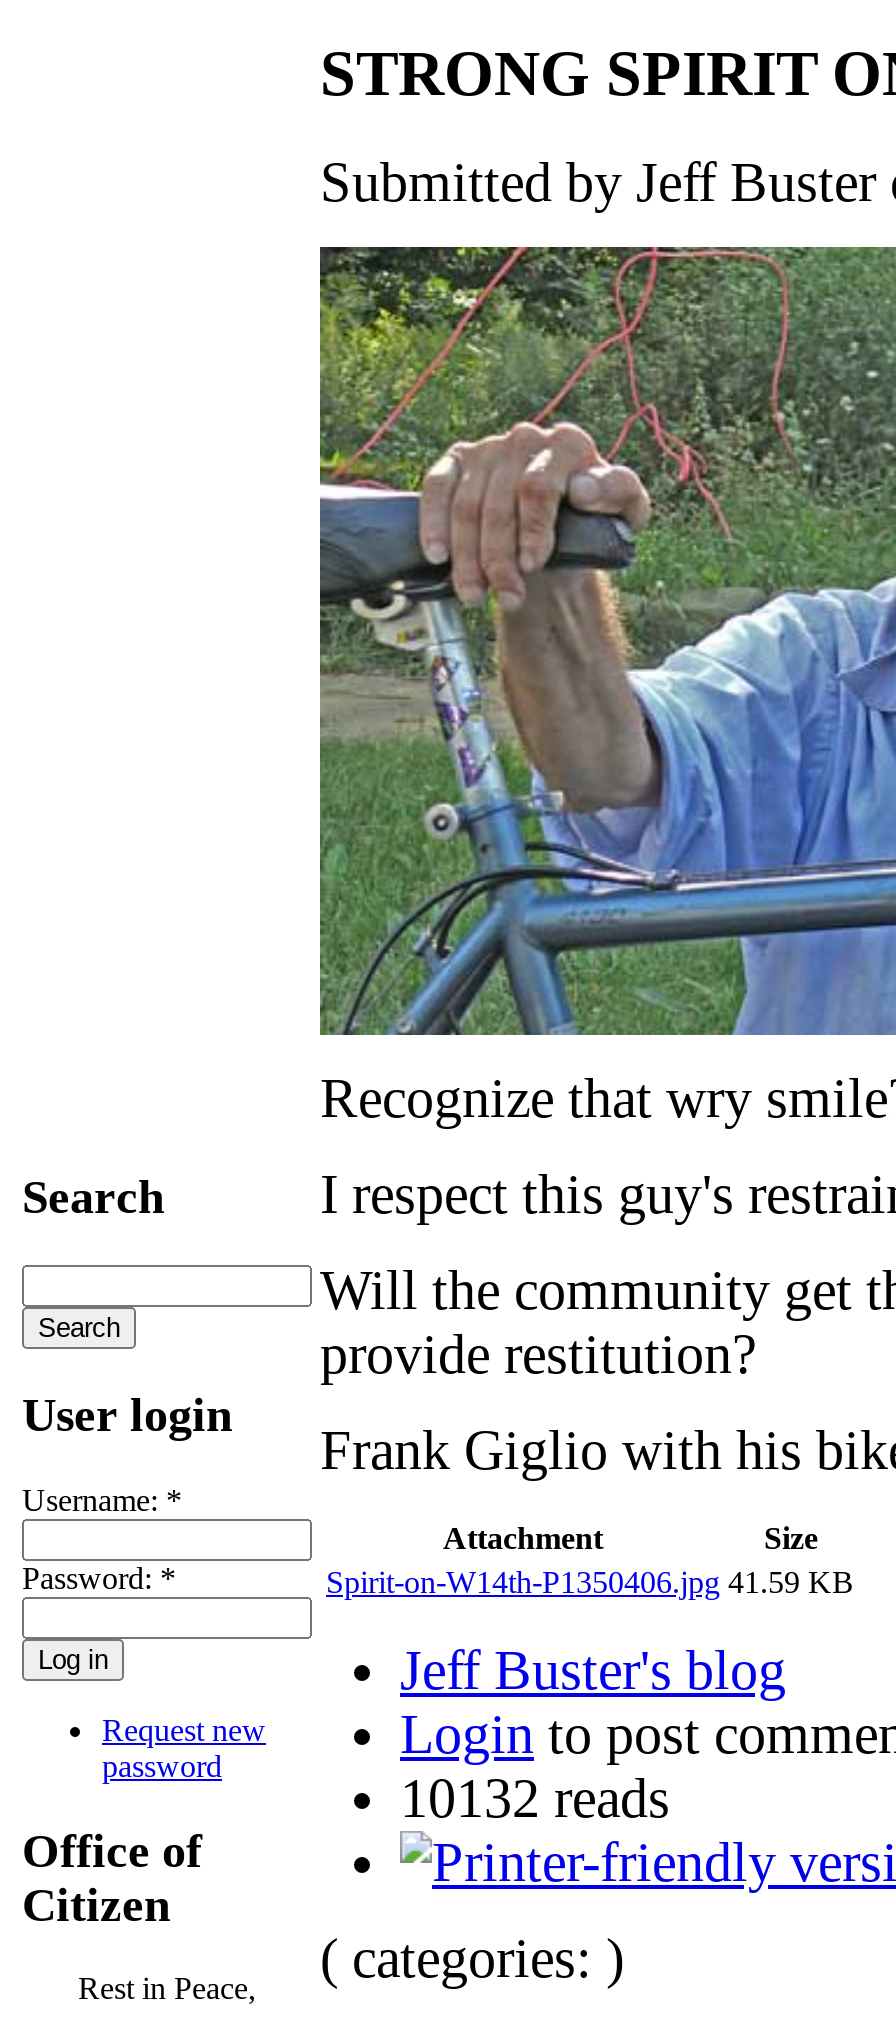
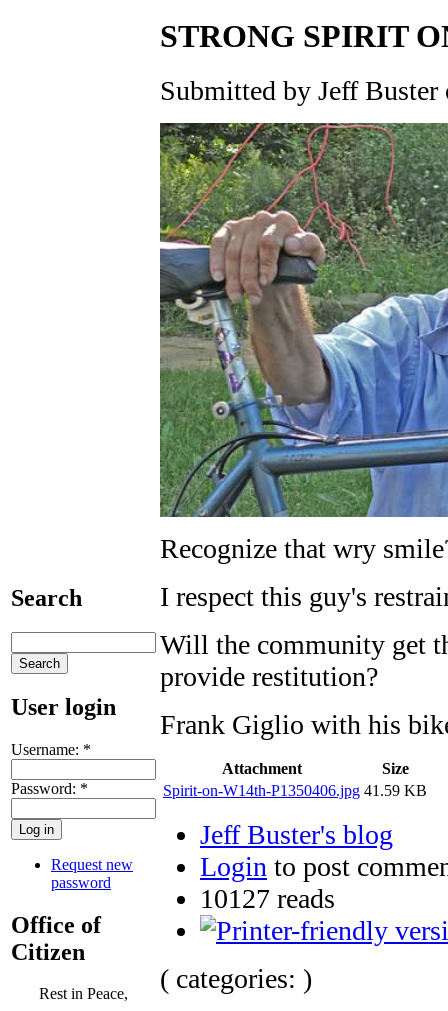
- 10132 reads
+ 10127 reads
